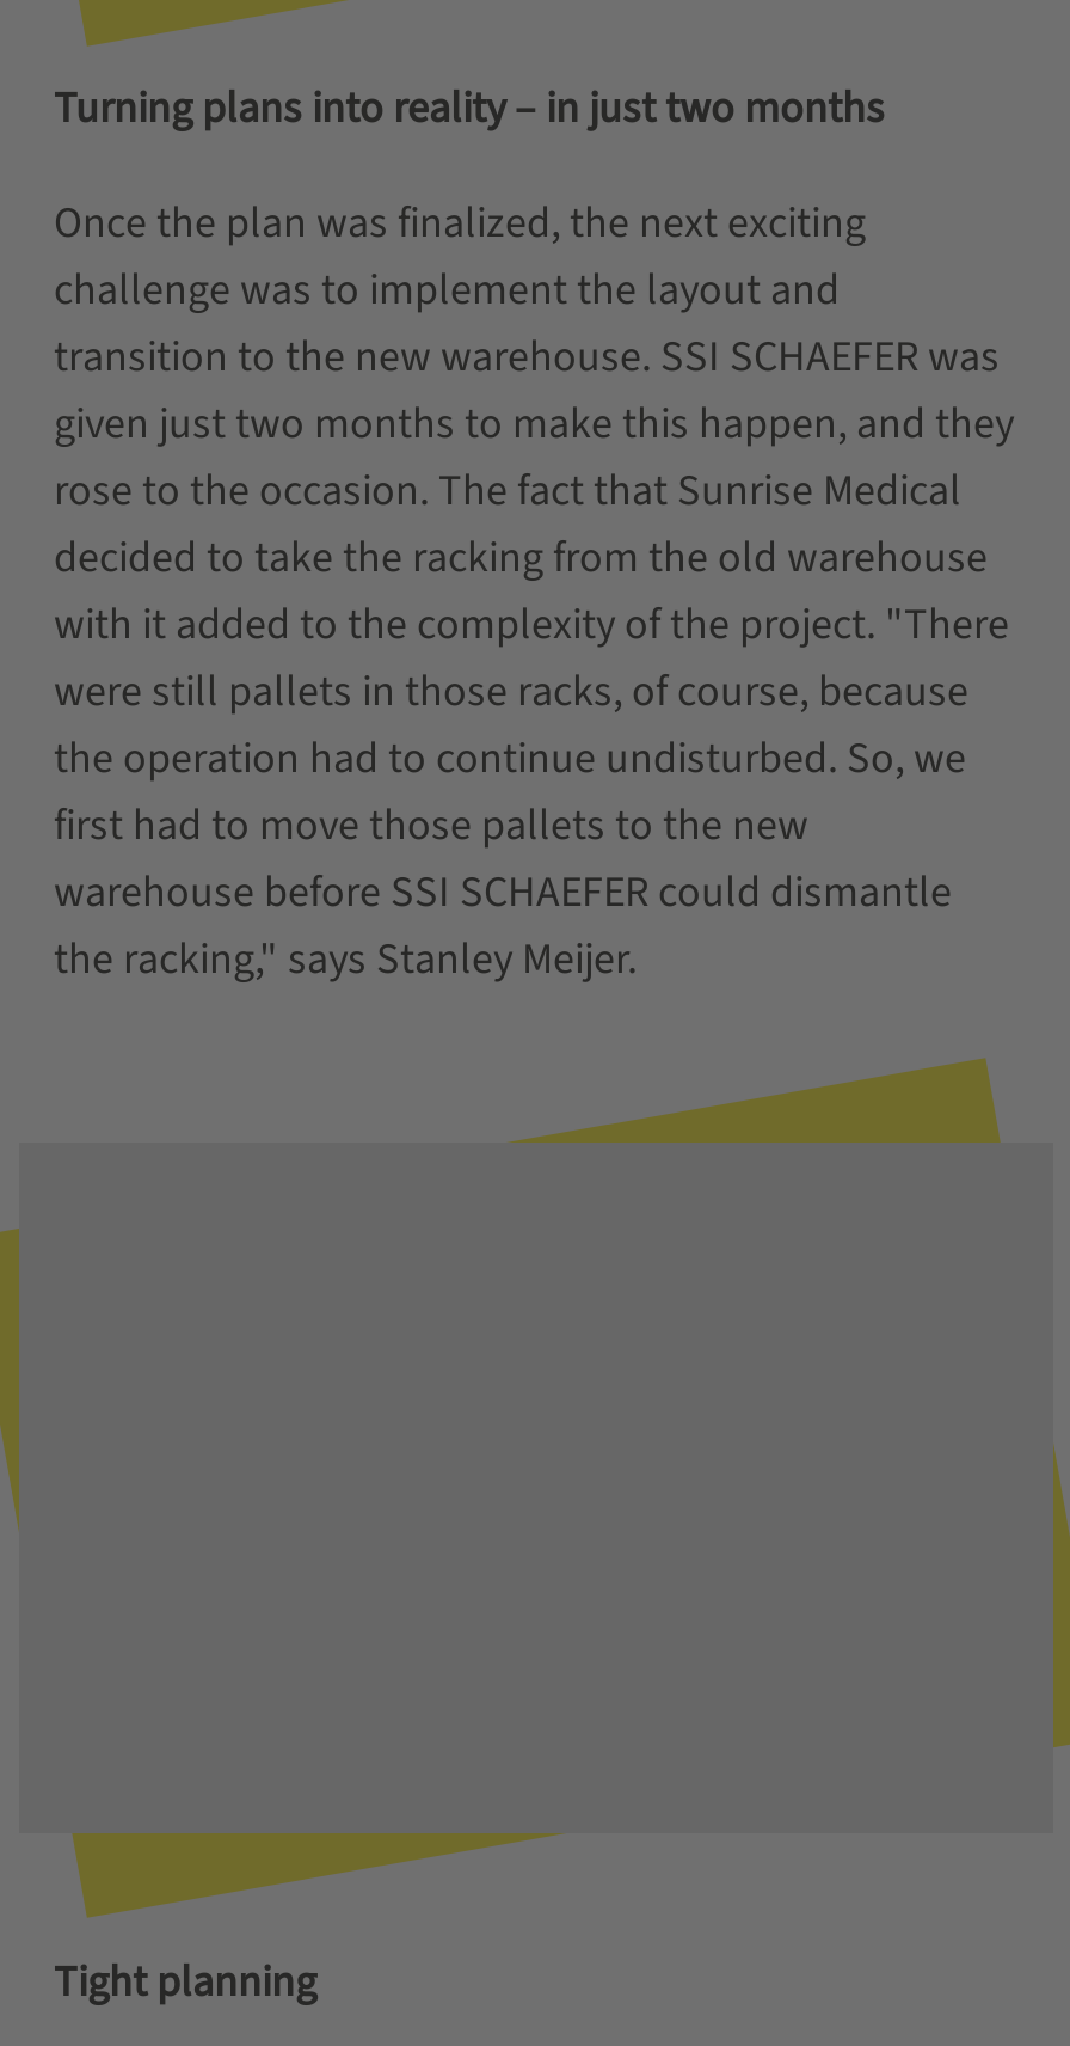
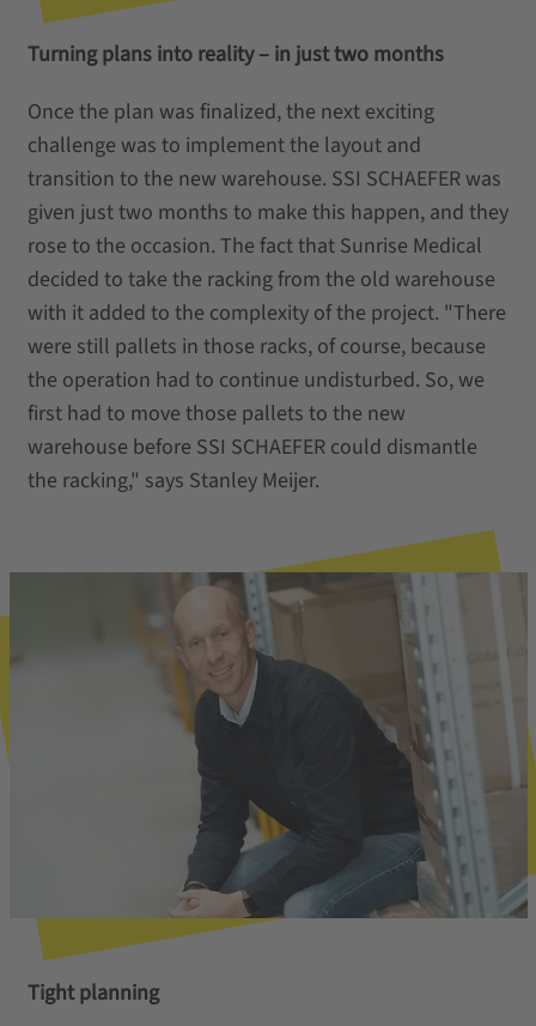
+ [image]
